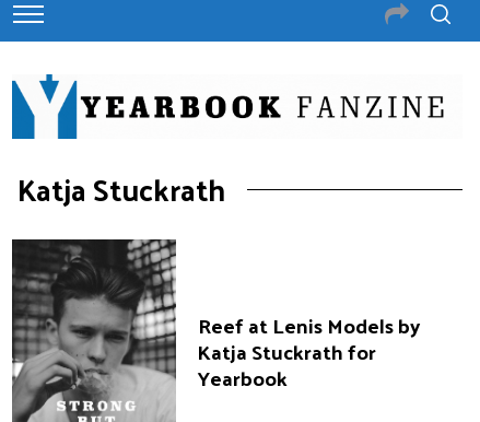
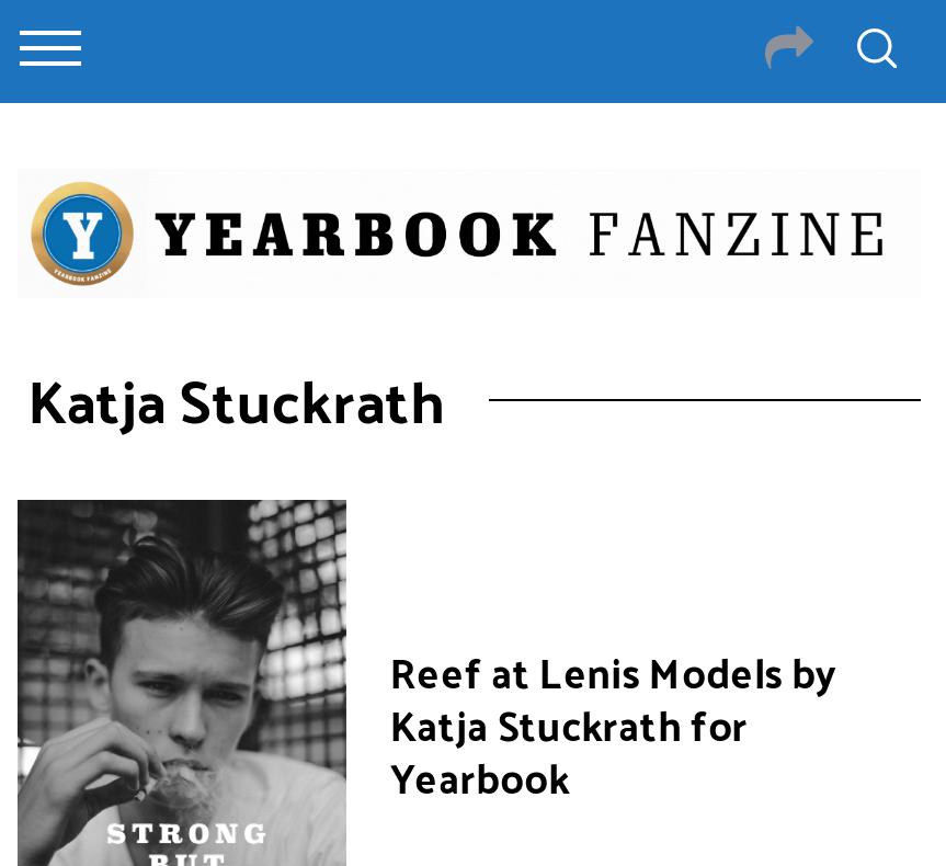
- [image]
+ [image]
